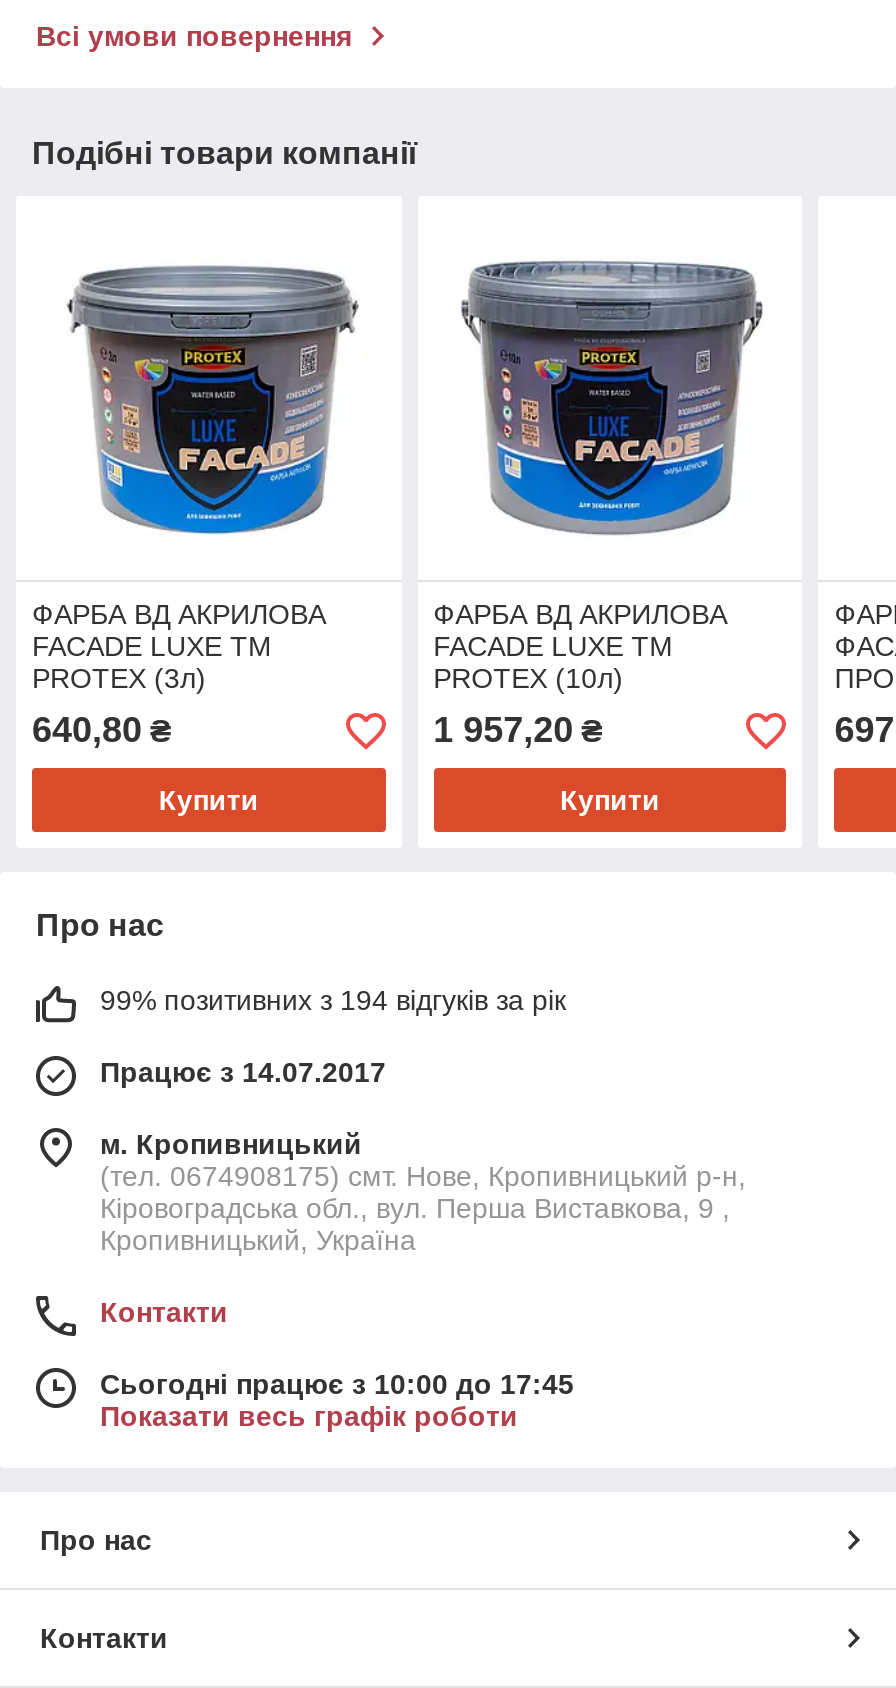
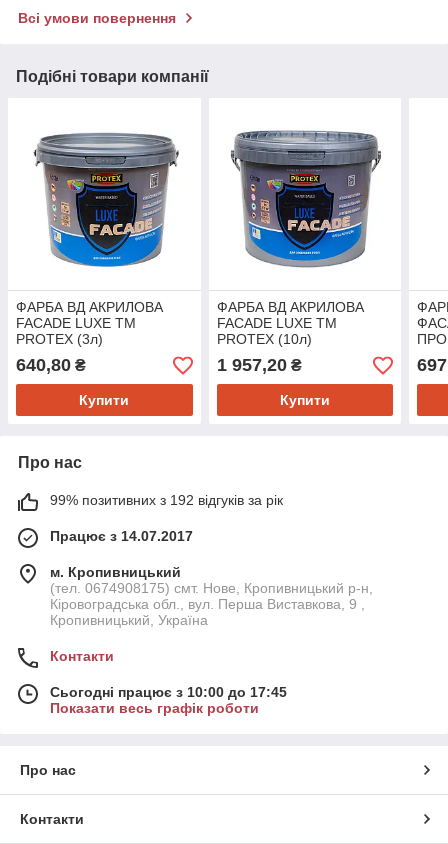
- 99% позитивних з 194 відгуків за рік
+ 99% позитивних з 192 відгуків за рік
